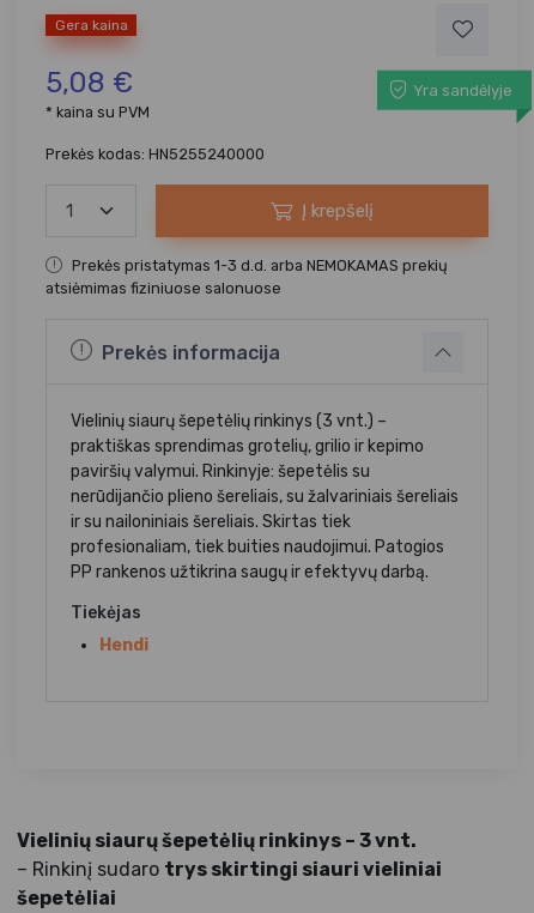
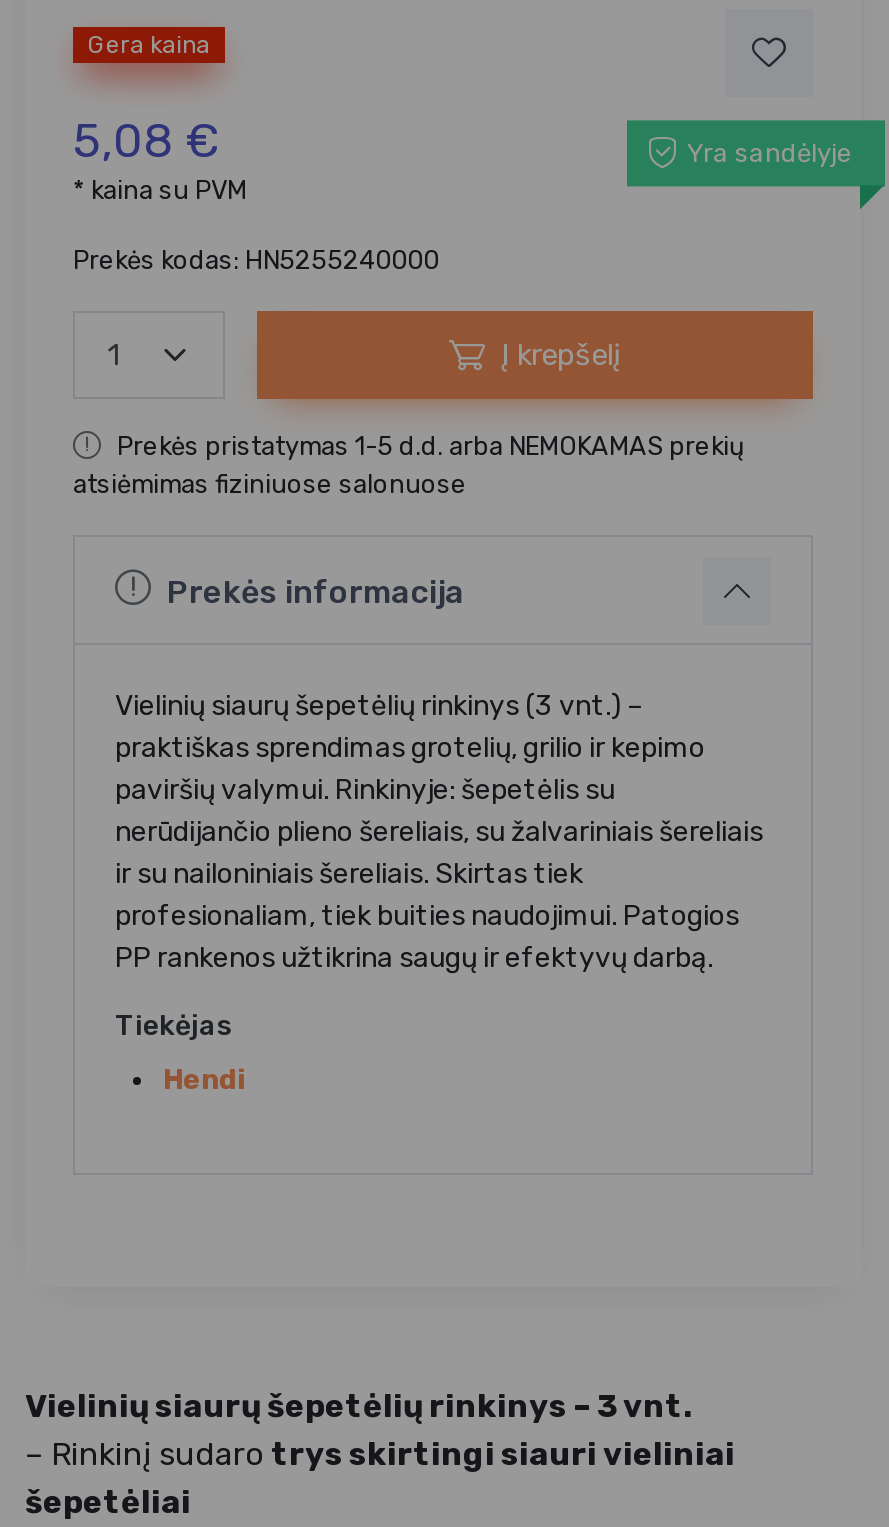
- Prekės pristatymas 1-3 d.d. arba NEMOKAMAS prekių
+ Prekės pristatymas 1-5 d.d. arba NEMOKAMAS prekių
